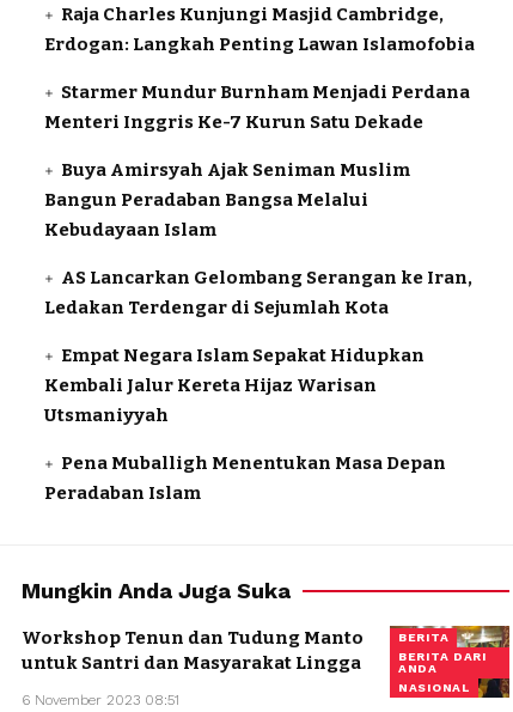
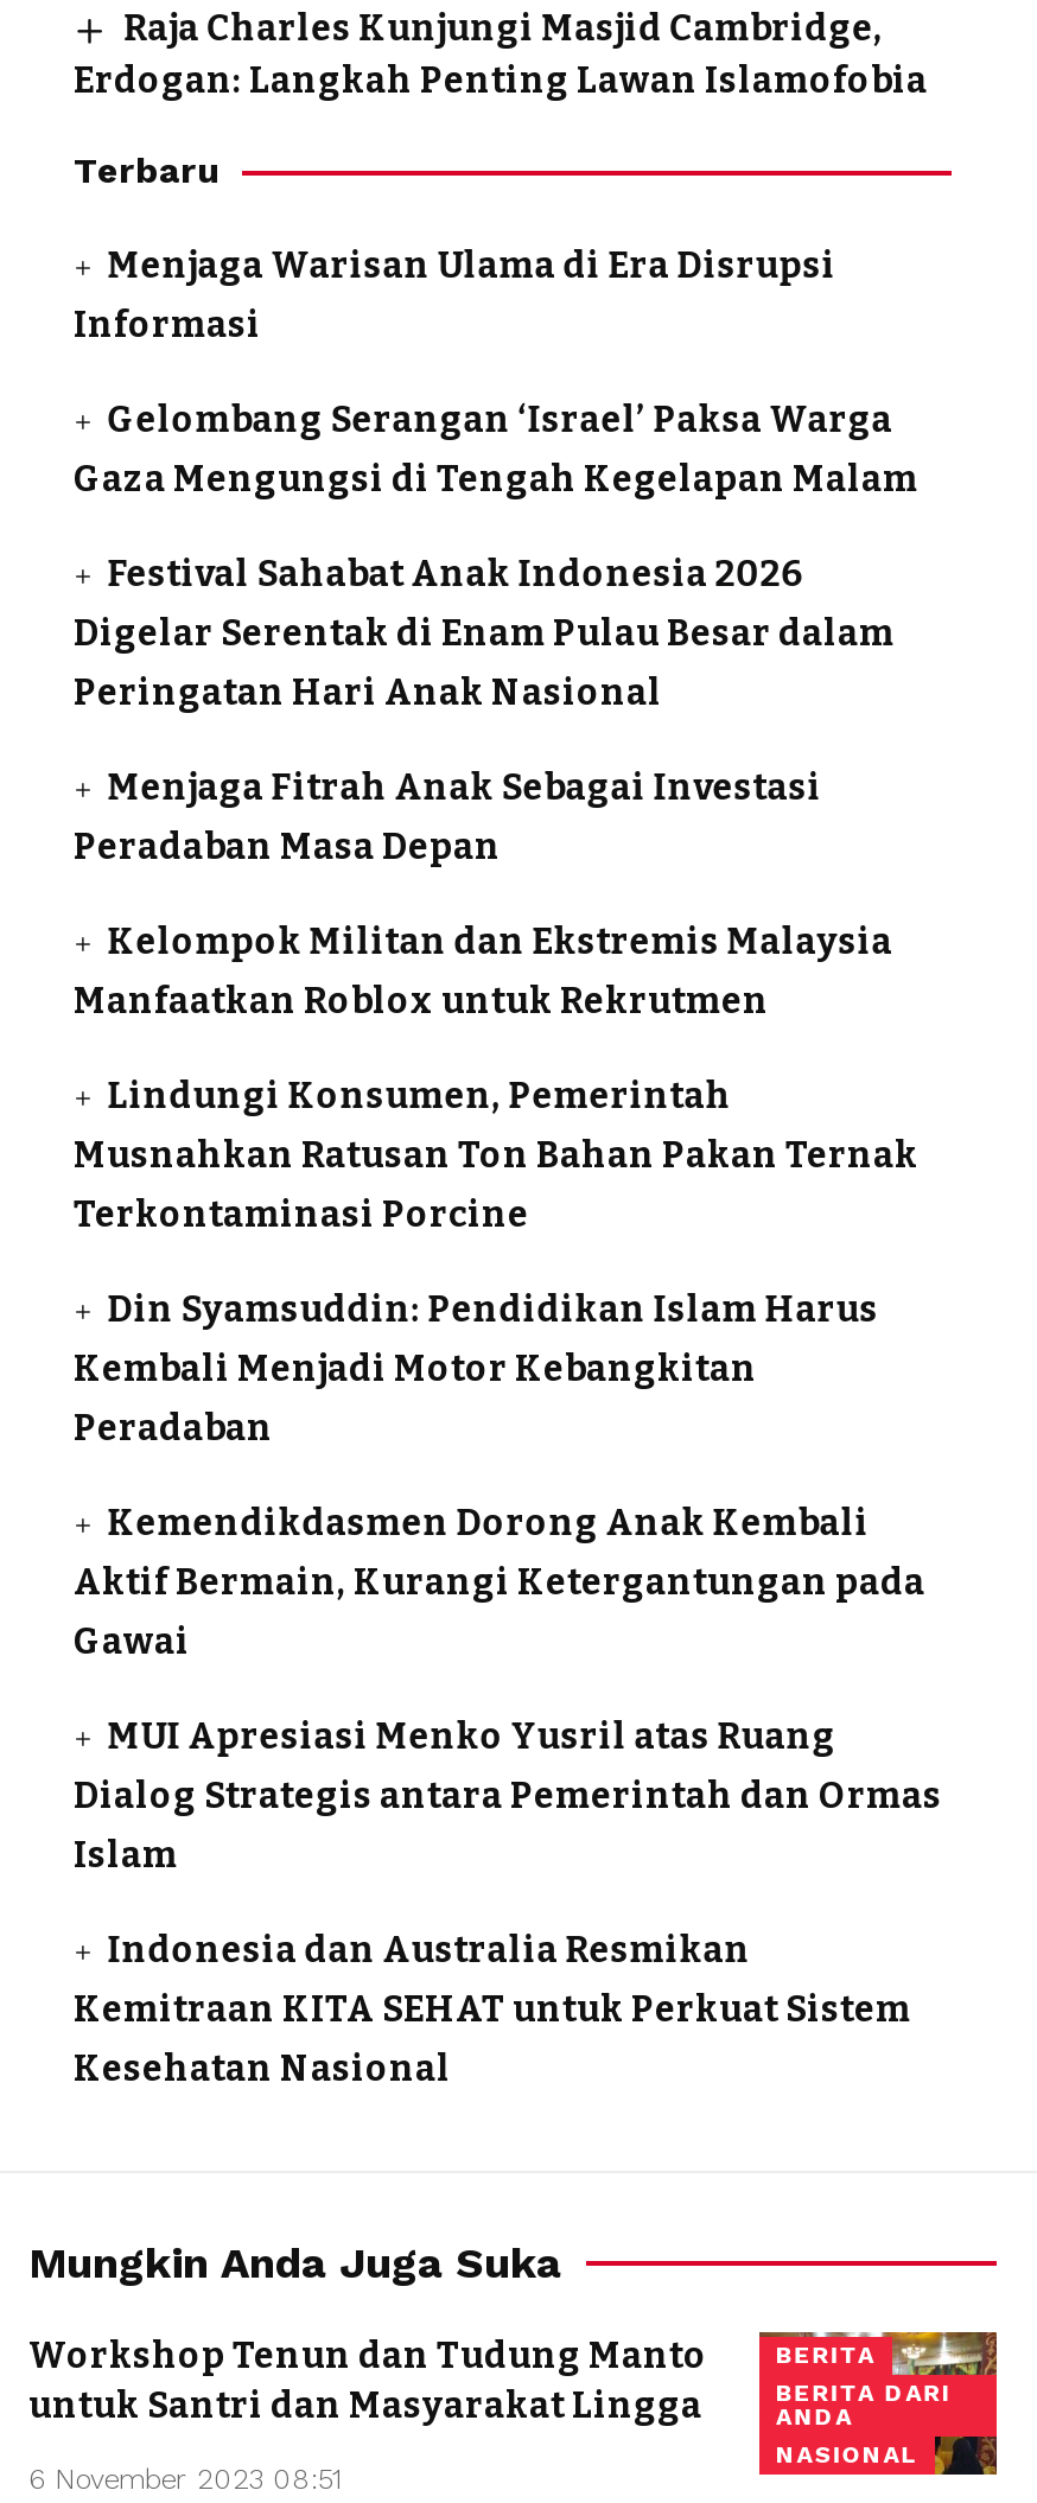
- Starmer Mundur Burnham Menjadi Perdana
- Menteri Inggris Ke-7 Kurun Satu Dekade
- Buya Amirsyah Ajak Seniman Muslim
- Bangun Peradaban Bangsa Melalui
- Kebudayaan Islam
- AS Lancarkan Gelombang Serangan ke Iran,
- Ledakan Terdengar di Sejumlah Kota
- Empat Negara Islam Sepakat Hidupkan
- Kembali Jalur Kereta Hijaz Warisan
- Utsmaniyyah
- Pena Muballigh Menentukan Masa Depan
- Peradaban Islam
+ Terbaru
+ Menjaga Warisan Ulama di Era Disrupsi
+ Informasi
+ Gelombang Serangan ‘Israel’ Paksa Warga
+ Gaza Mengungsi di Tengah Kegelapan Malam
+ Festival Sahabat Anak Indonesia 2026
+ Digelar Serentak di Enam Pulau Besar dalam
+ Peringatan Hari Anak Nasional
+ Menjaga Fitrah Anak Sebagai Investasi
+ Peradaban Masa Depan
+ Kelompok Militan dan Ekstremis Malaysia
+ Manfaatkan Roblox untuk Rekrutmen
+ Lindungi Konsumen, Pemerintah
+ Musnahkan Ratusan Ton Bahan Pakan Ternak
+ Terkontaminasi Porcine
+ Din Syamsuddin: Pendidikan Islam Harus
+ Kembali Menjadi Motor Kebangkitan
+ Peradaban
+ Kemendikdasmen Dorong Anak Kembali
+ Aktif Bermain, Kurangi Ketergantungan pada
+ Gawai
+ MUI Apresiasi Menko Yusril atas Ruang
+ Dialog Strategis antara Pemerintah dan Ormas
+ Islam
+ Indonesia dan Australia Resmikan
+ Kemitraan KITA SEHAT untuk Perkuat Sistem
+ Kesehatan Nasional
